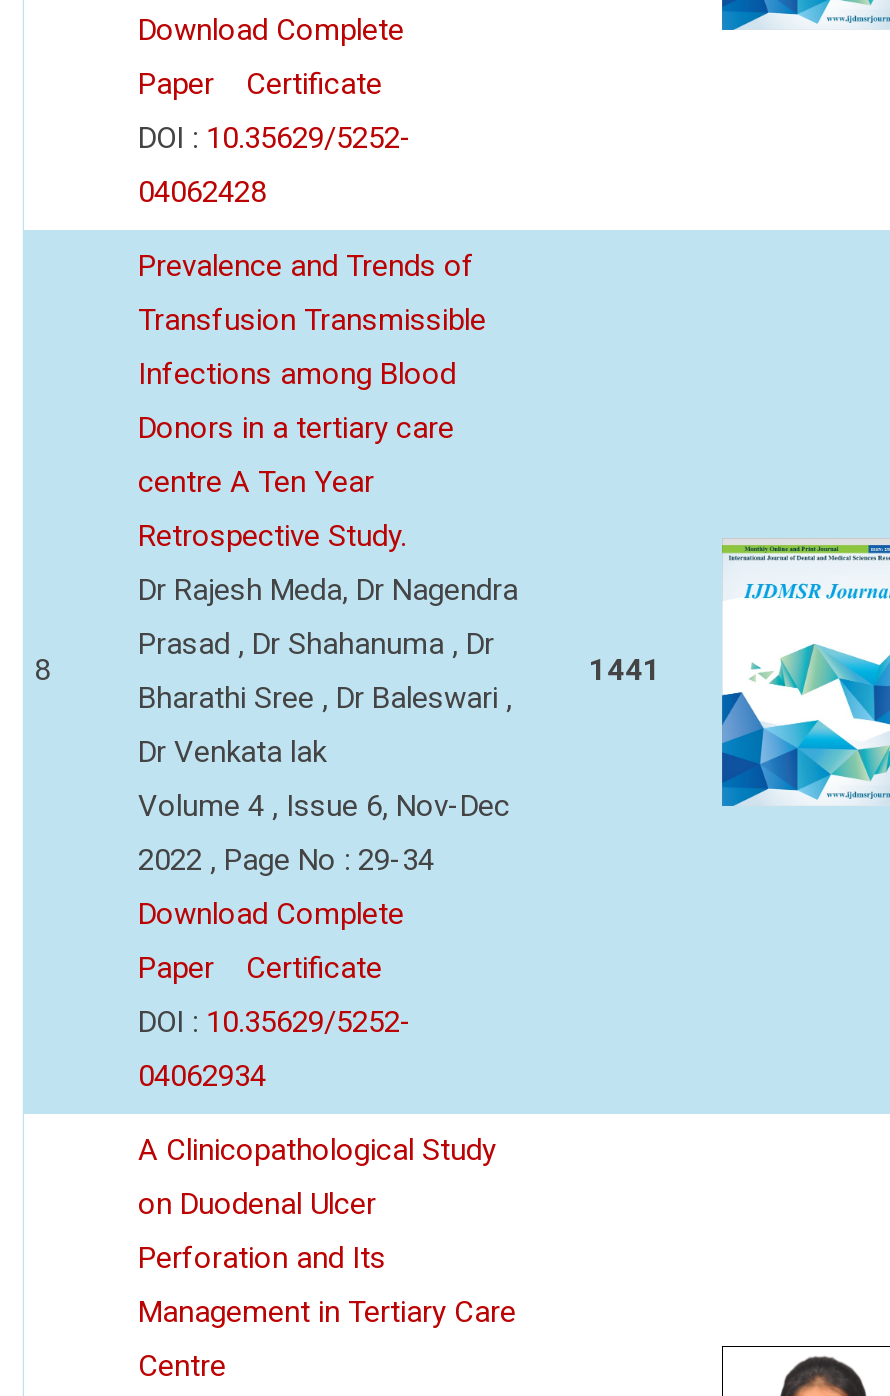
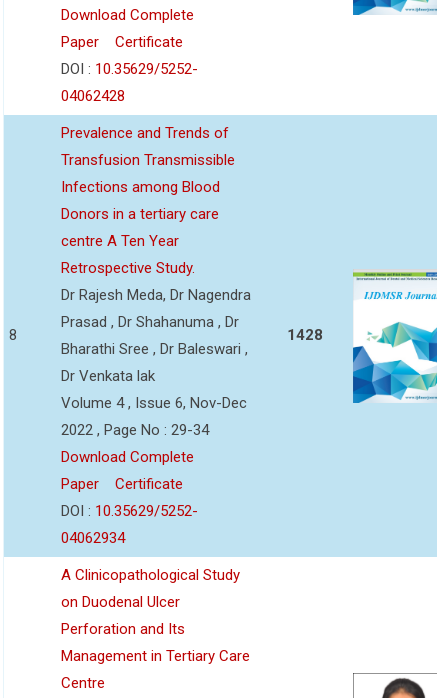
- 1441
+ 1428
